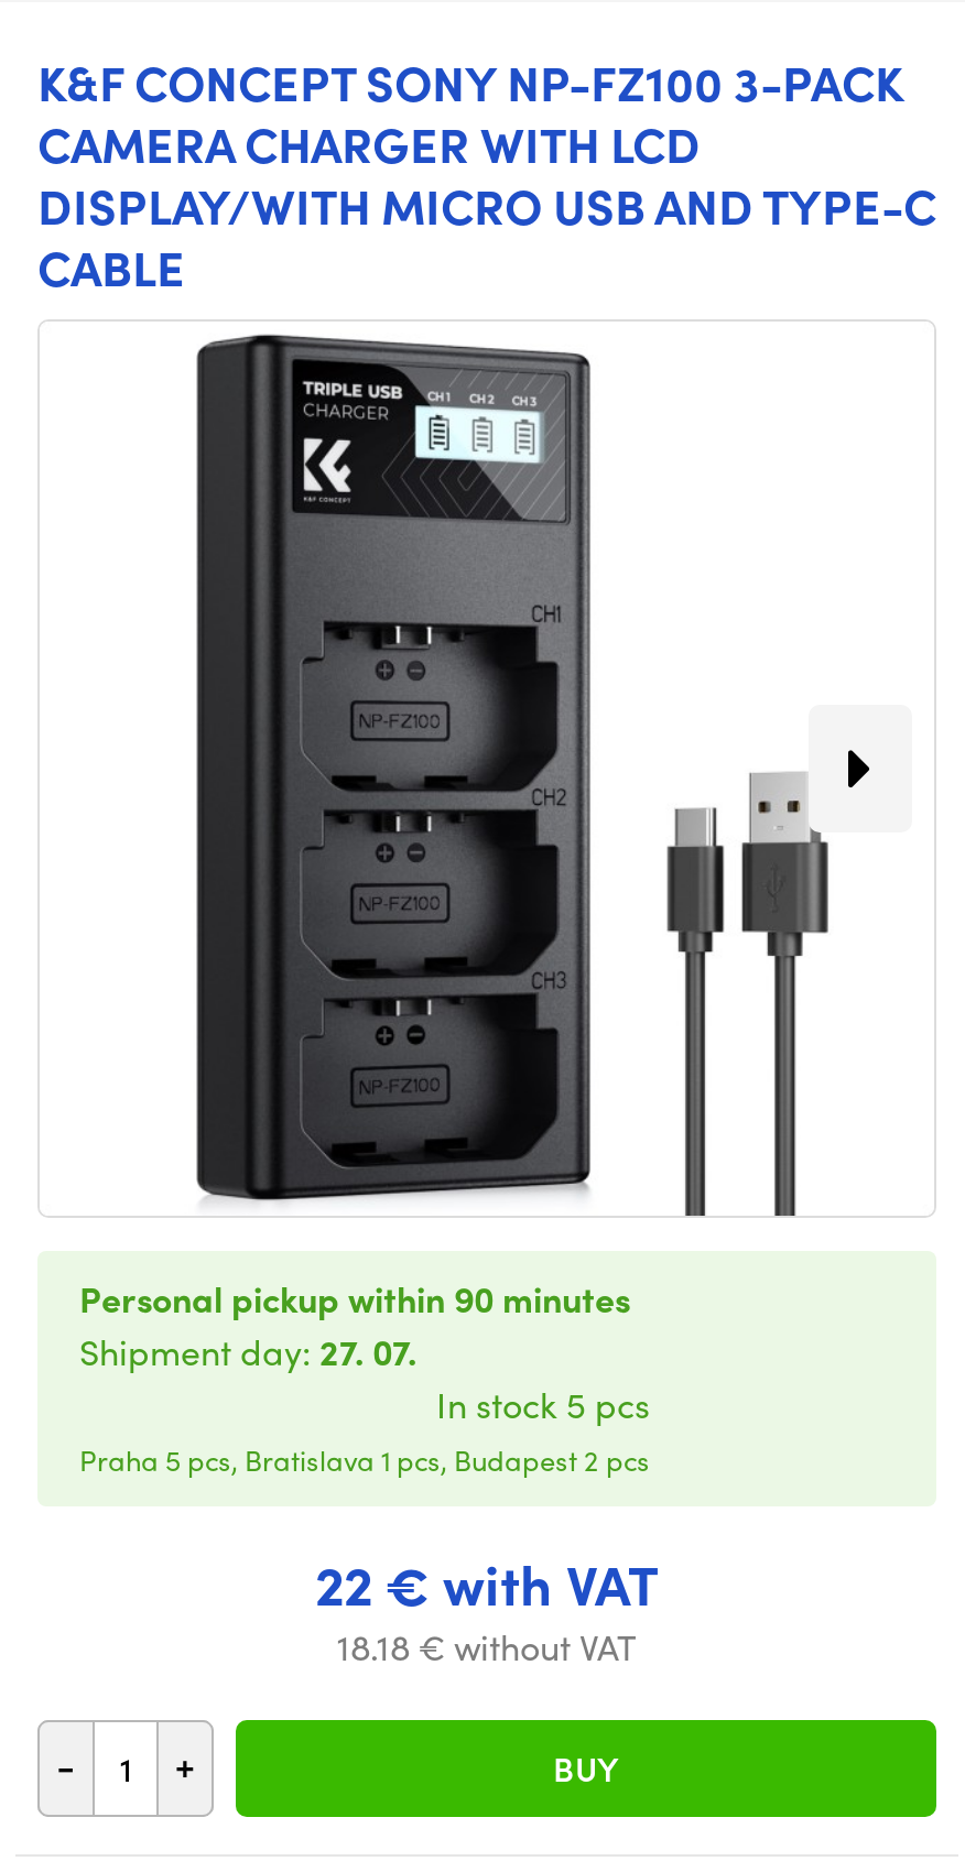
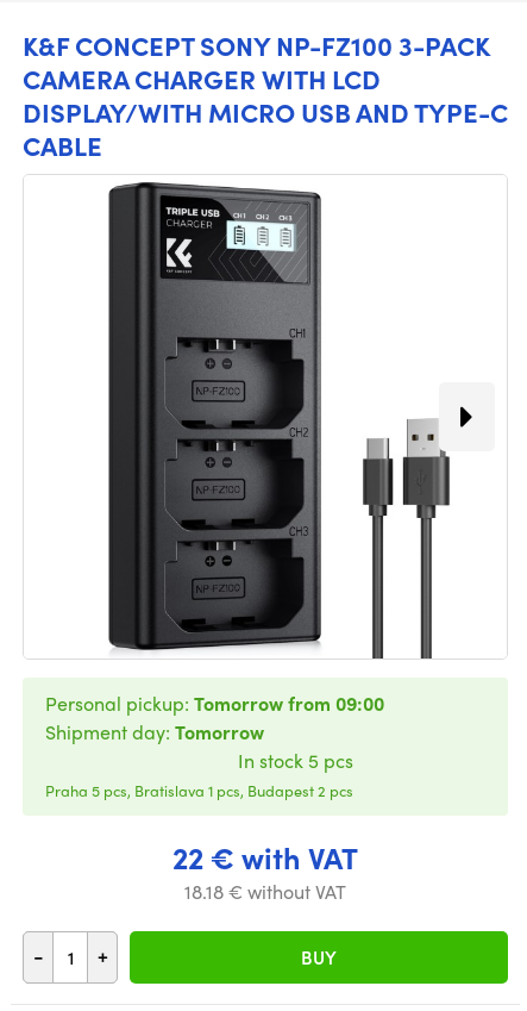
- Personal pickup within 90 minutes
- Shipment day: 27. 07.
+ Personal pickup: Tomorrow from 09:00
+ Shipment day: Tomorrow
